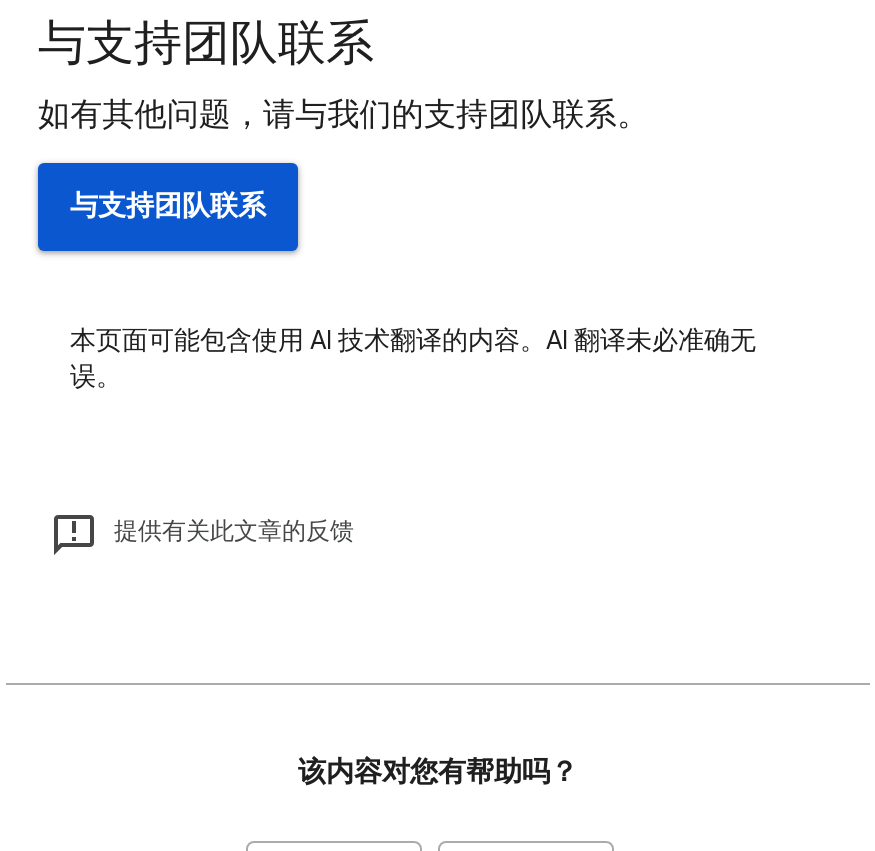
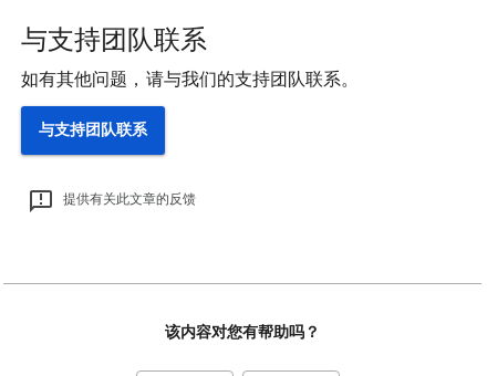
- 本页面可能包含使用 AI 技术翻译的内容。AI 翻译未必准确无
- 误。
